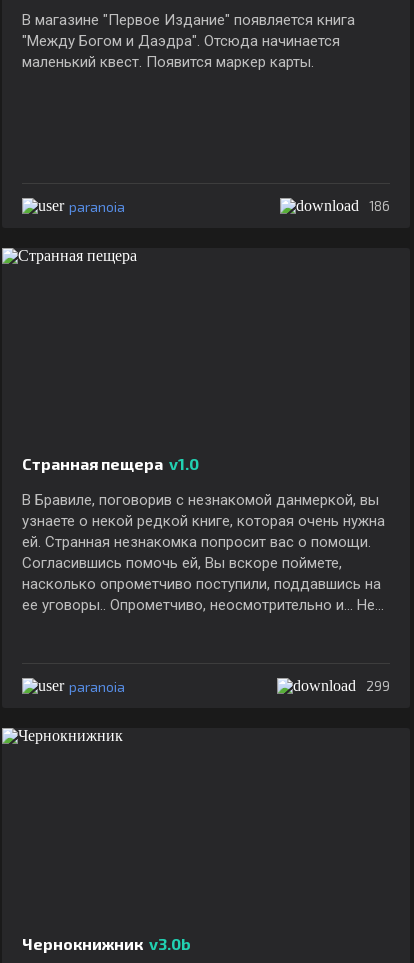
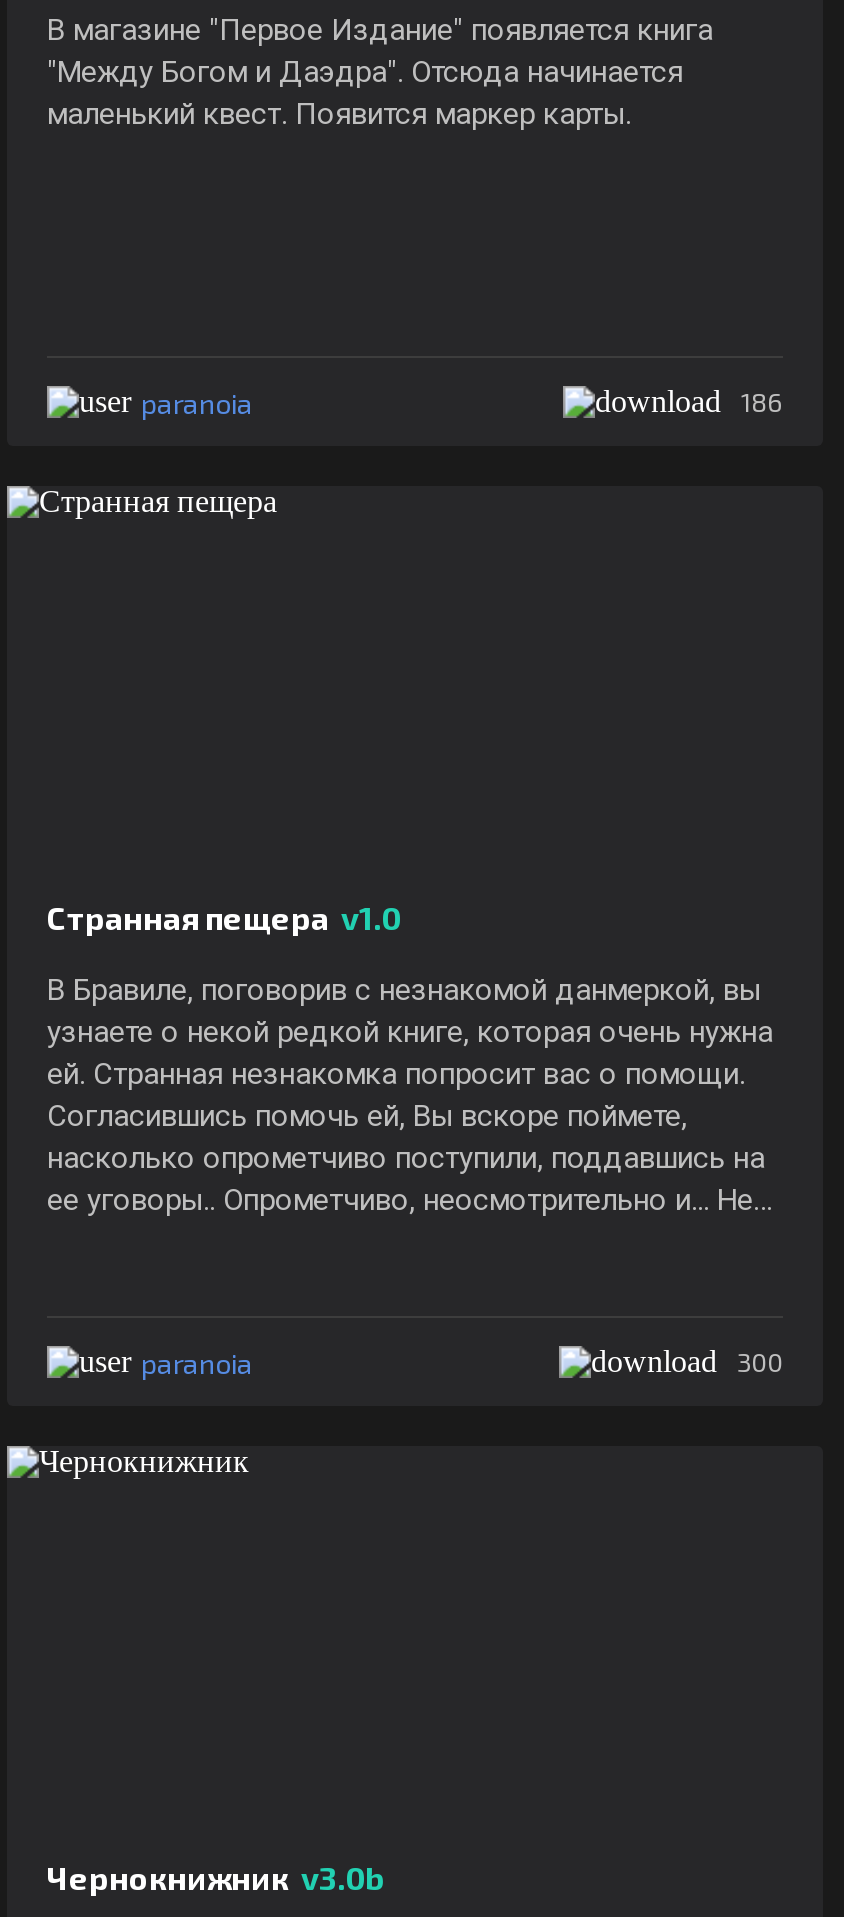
- 299
+ 300
